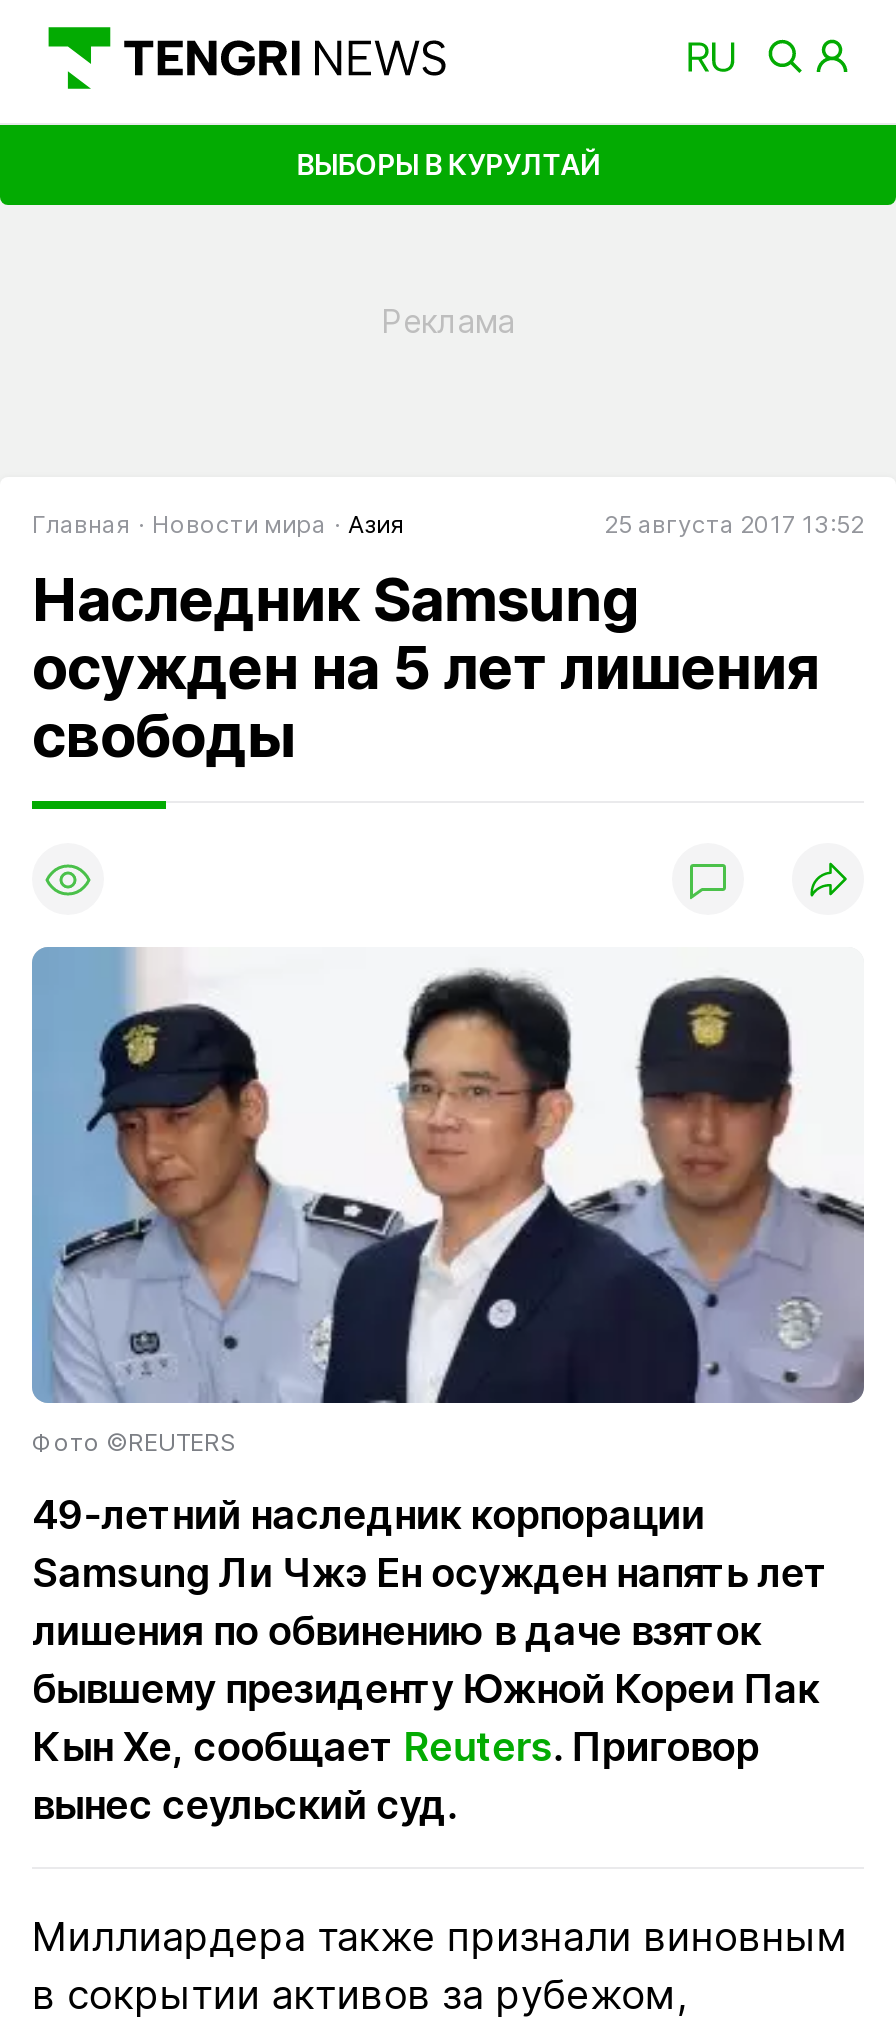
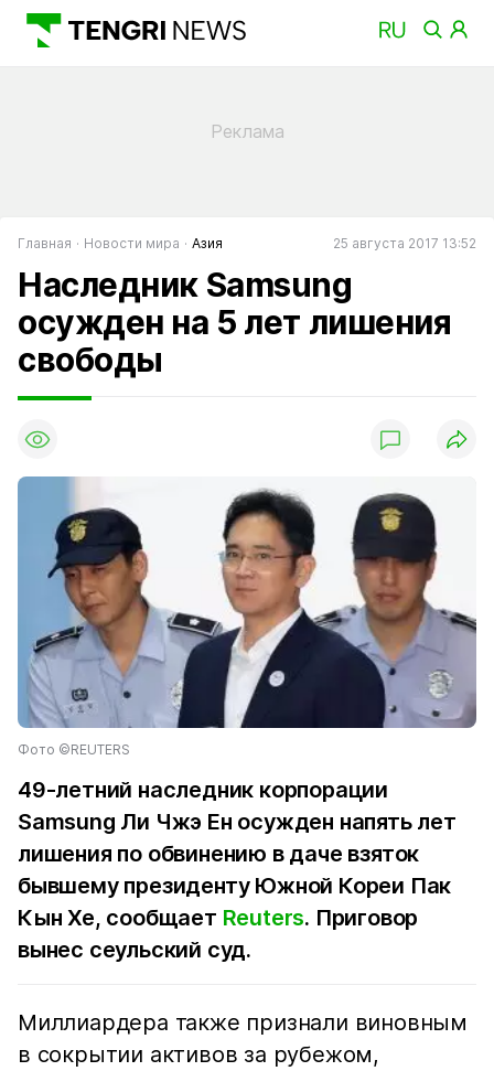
- ВЫБОРЫ В КУРУЛТАЙ
